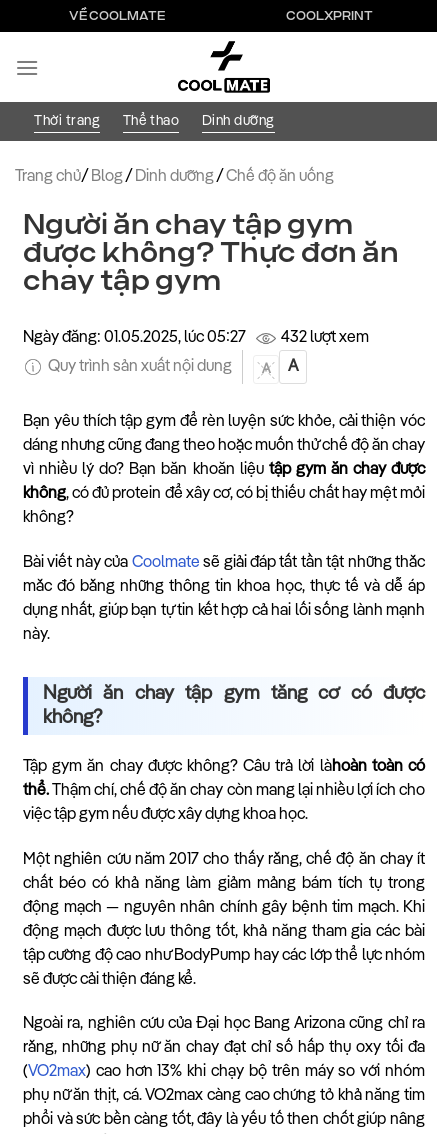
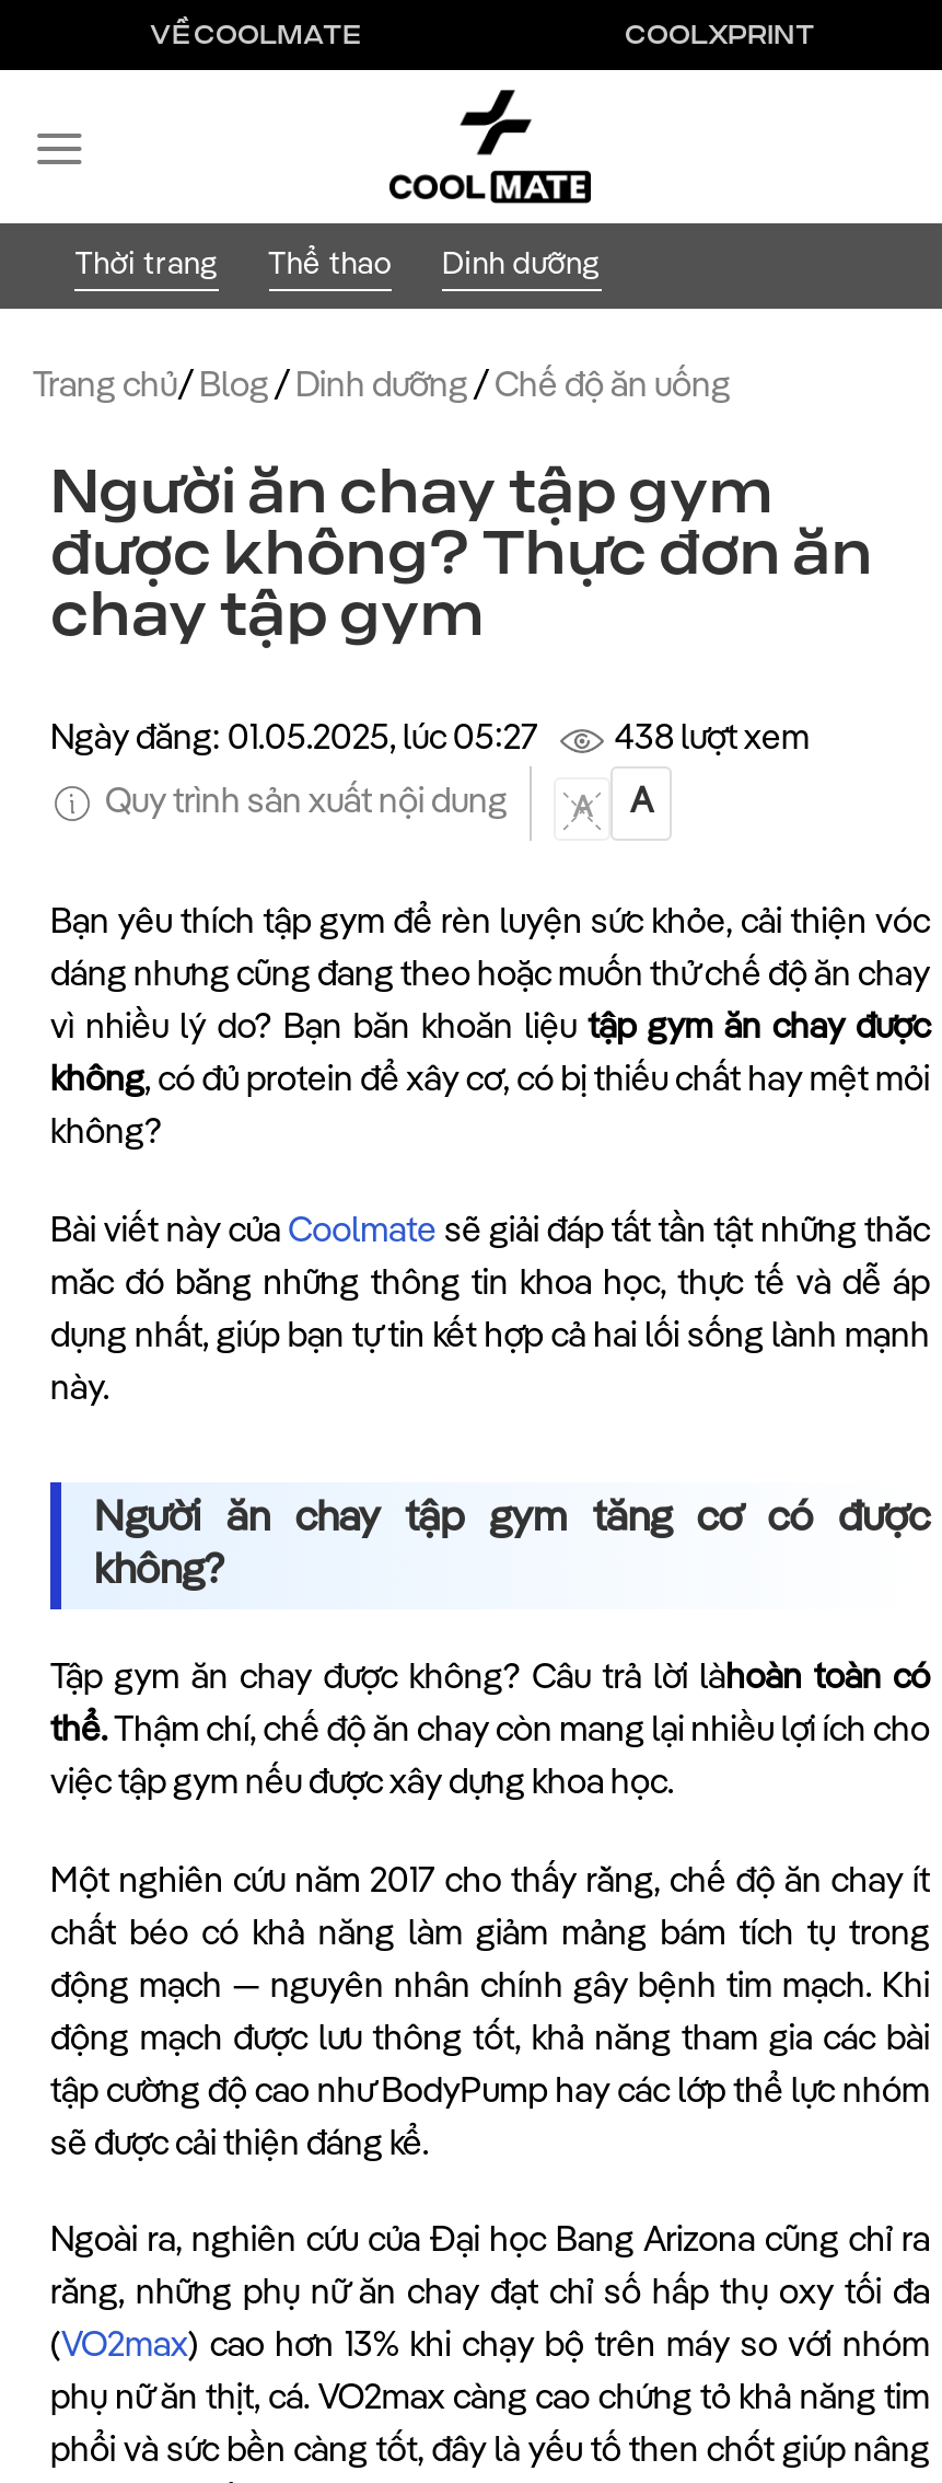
- 432 lượt xem
+ 438 lượt xem
